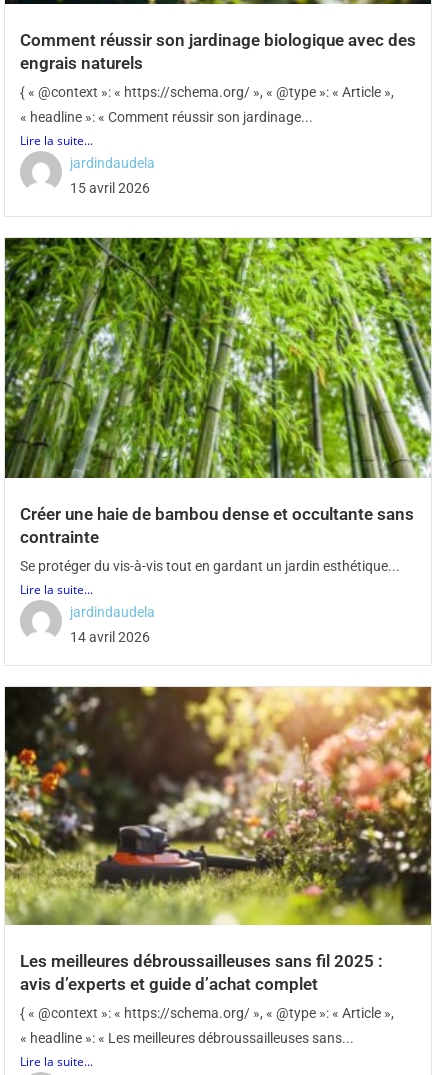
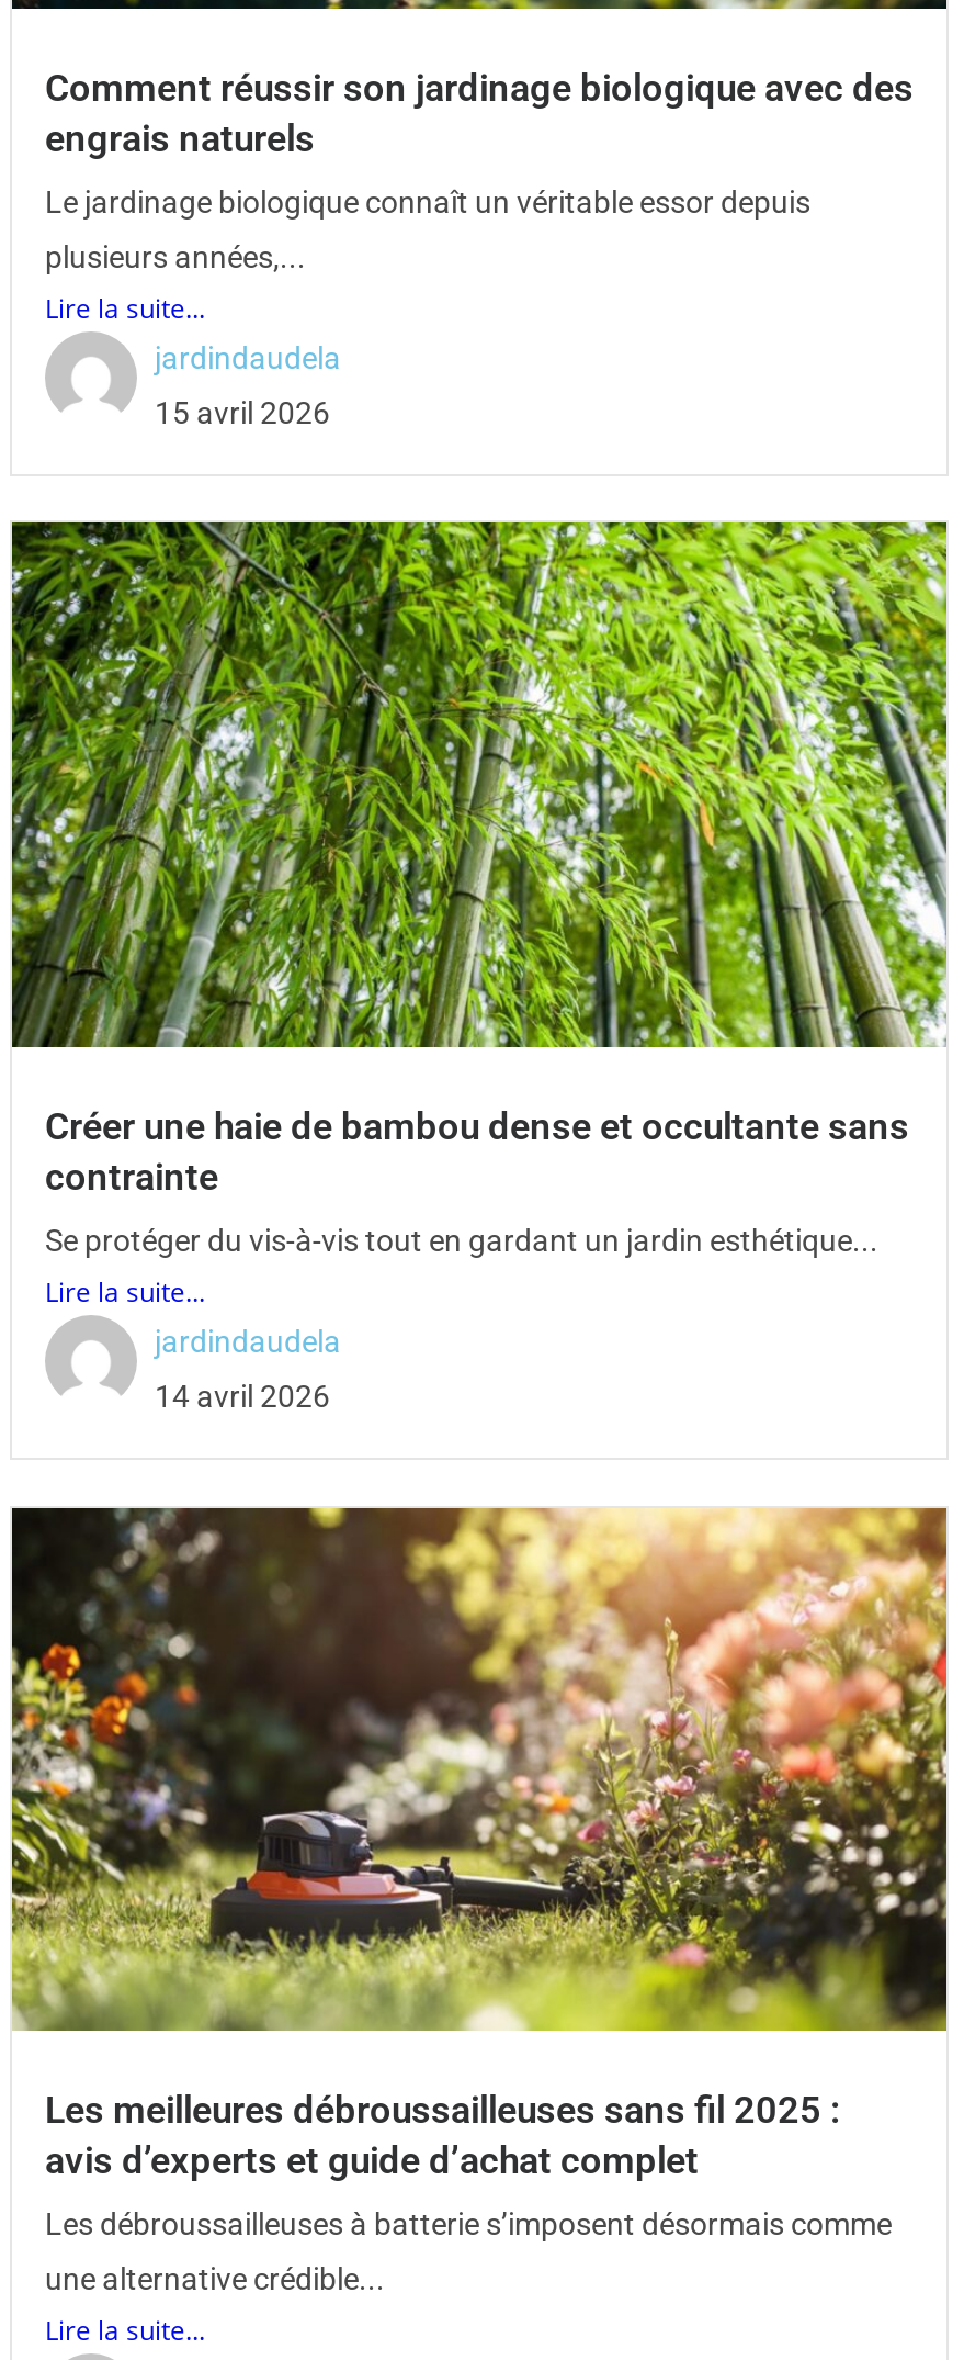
- { « @context »: « https://schema.org/ », « @type »: « Article »,
+ Le jardinage biologique connaît un véritable essor depuis

- « headline »: « Comment réussir son jardinage...
+ plusieurs années,...

- { « @context »: « https://schema.org/ », « @type »: « Article »,
+ Les débroussailleuses à batterie s’imposent désormais comme

- « headline »: « Les meilleures débroussailleuses sans...
+ une alternative crédible...
